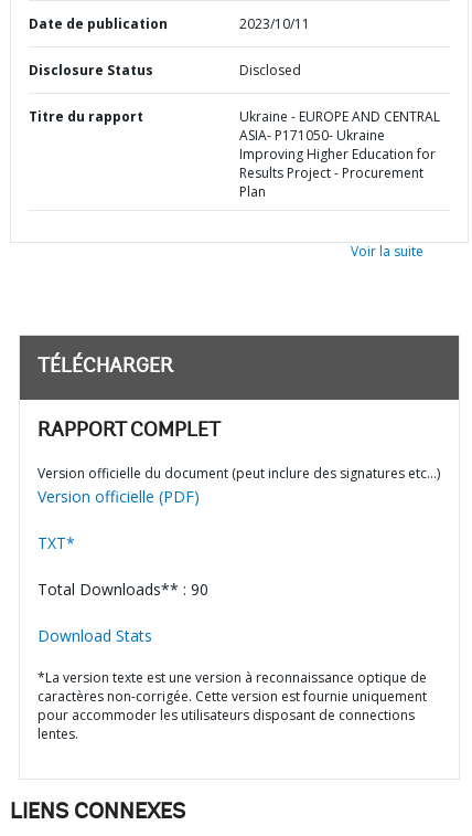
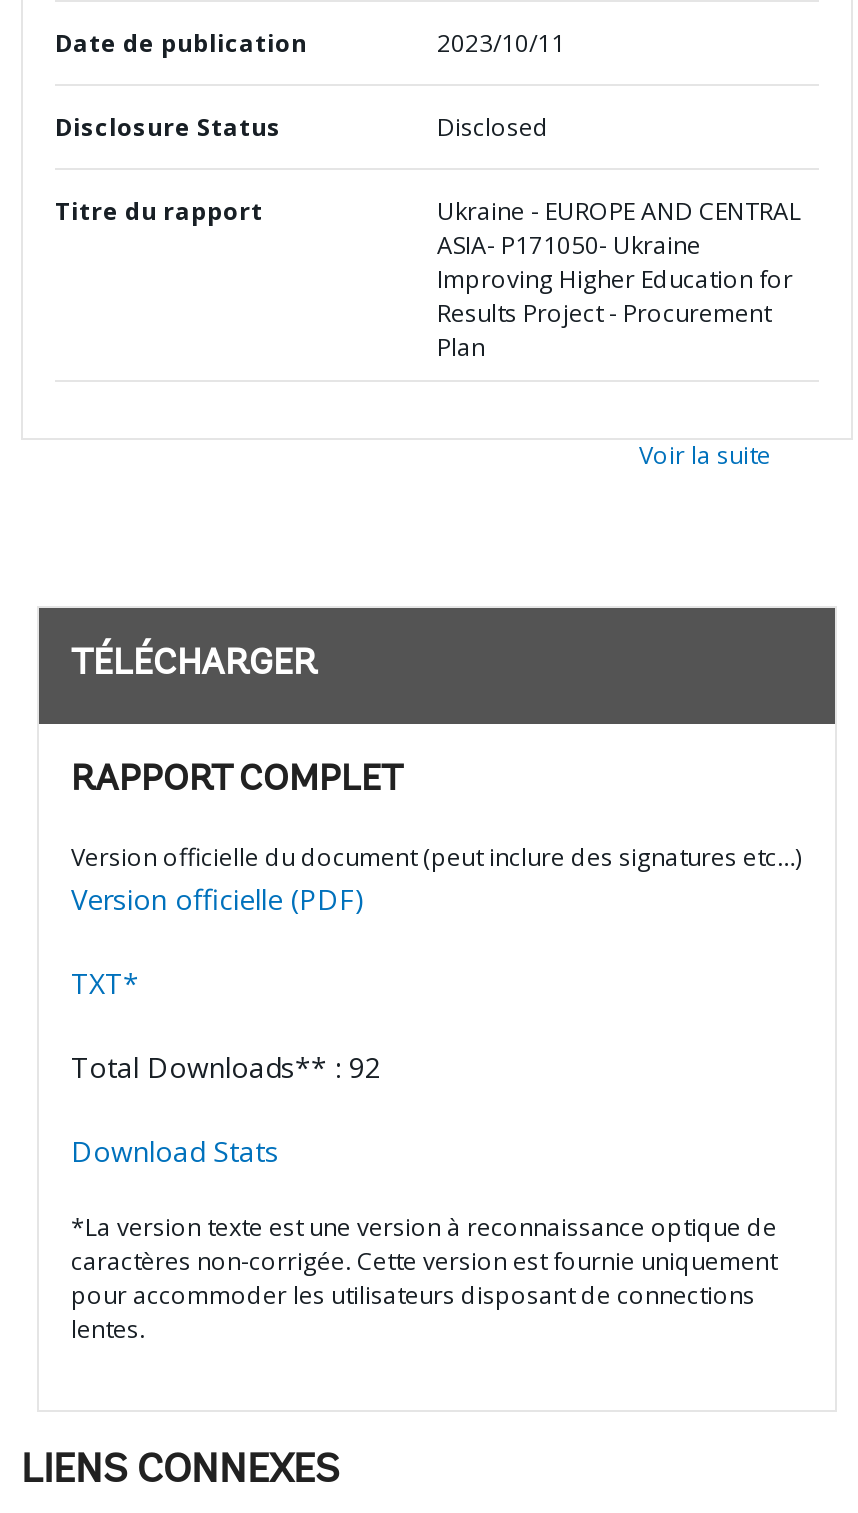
- Total Downloads** : 90
+ Total Downloads** : 92
